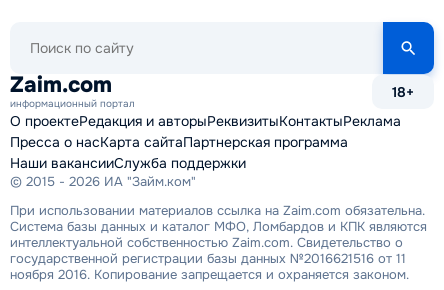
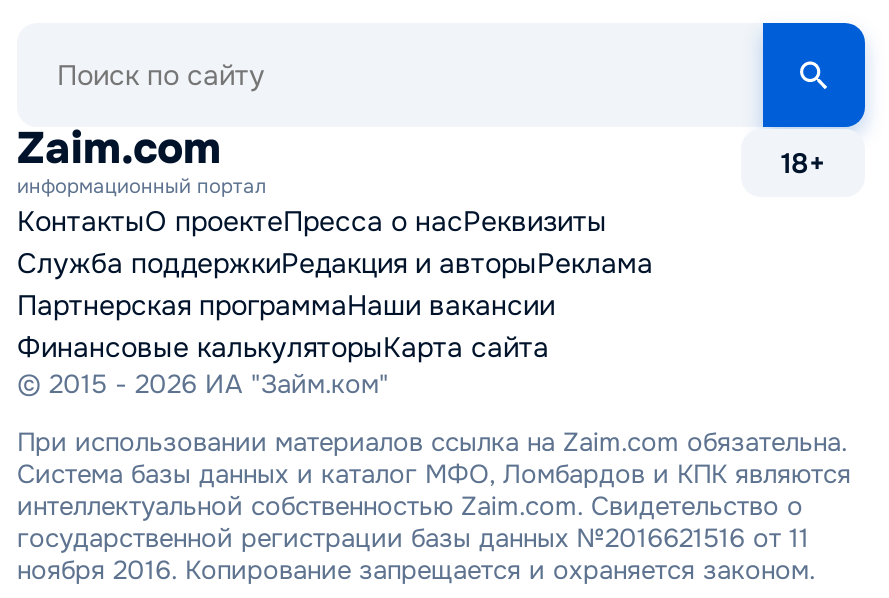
- О проектеРедакция и авторыРеквизитыКонтактыРеклама
- Пресса о насКарта сайтаПартнерская программа
- Наши вакансииСлужба поддержки
+ КонтактыО проектеПресса о насРеквизиты
+ Служба поддержкиРедакция и авторыРеклама
+ Партнерская программаНаши вакансии
+ Финансовые калькуляторыКарта сайта
